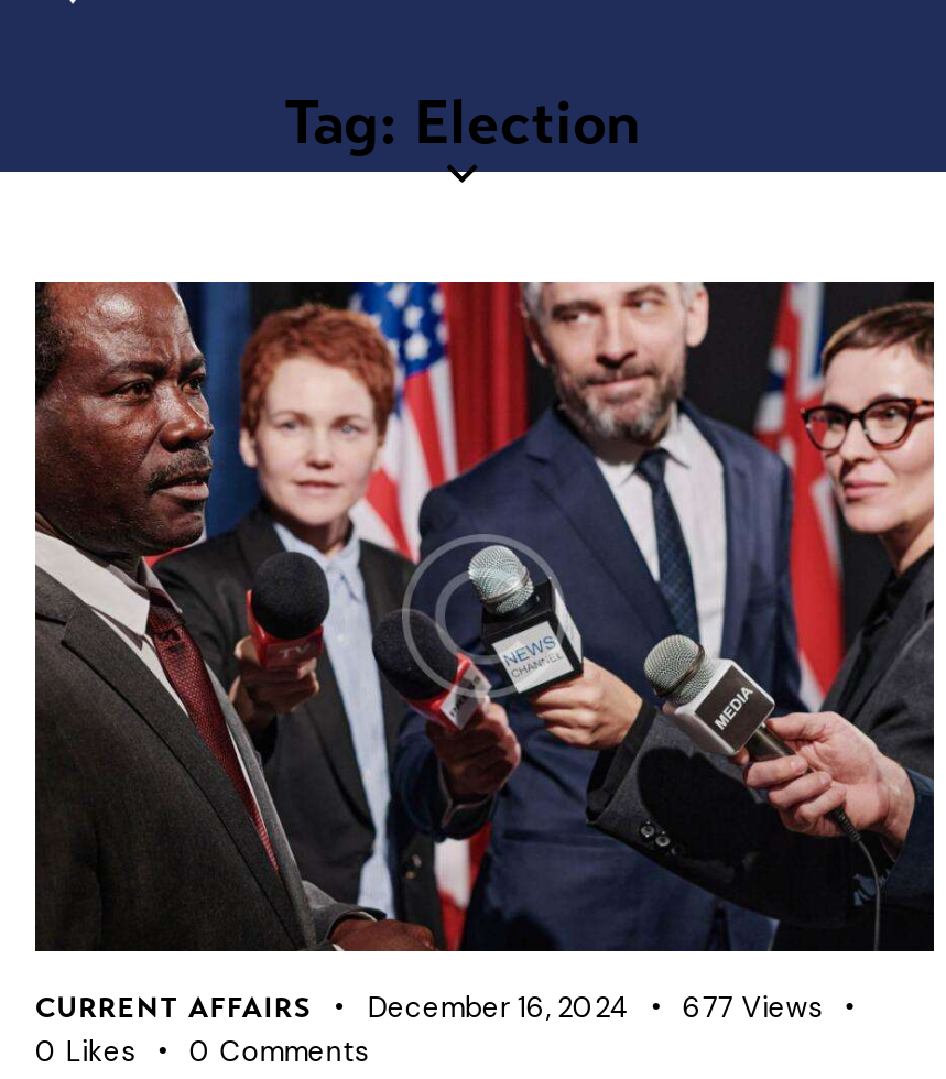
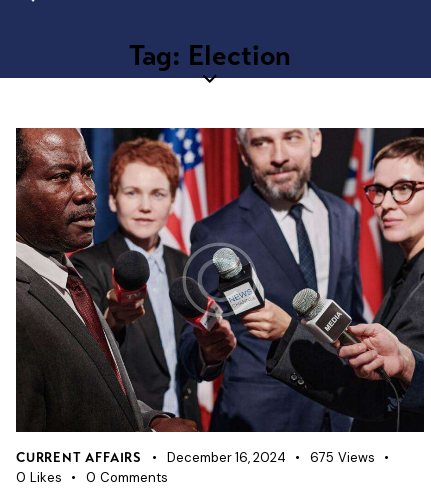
- CURRENT AFFAIRS December 16, 2024 677 Views
+ CURRENT AFFAIRS December 16, 2024 675 Views
